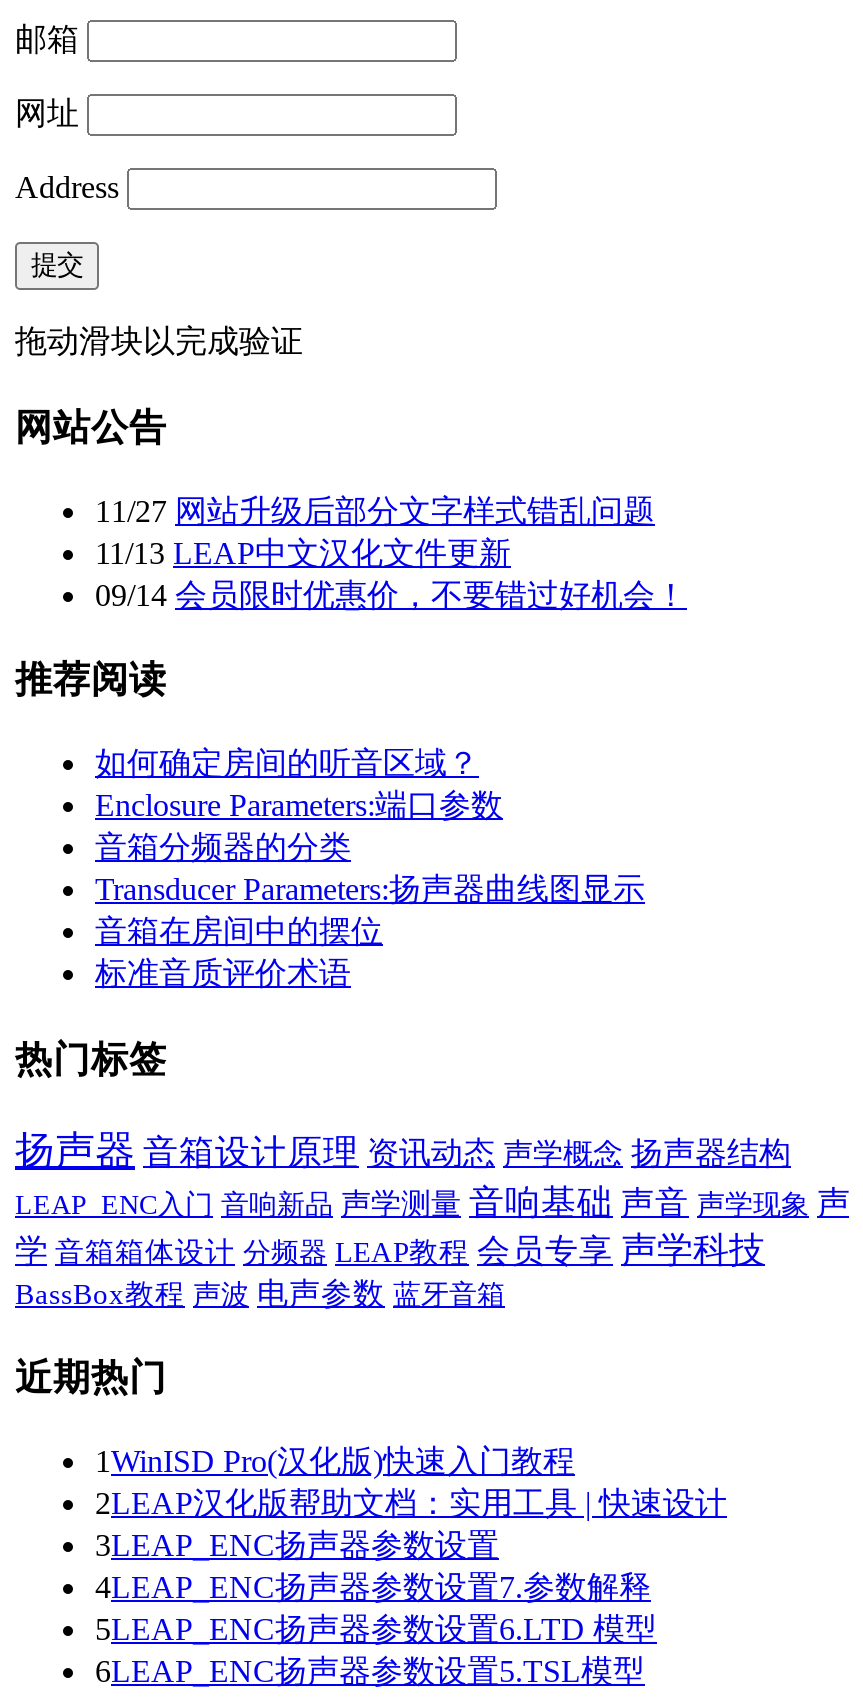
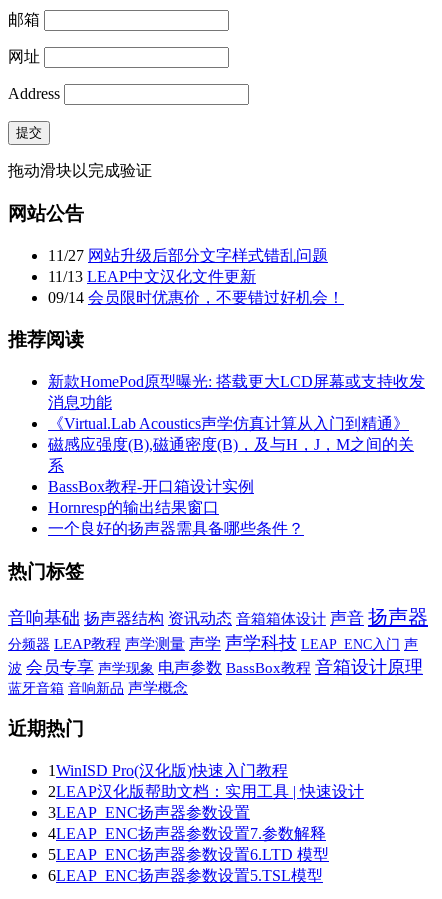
- 如何确定房间的听音区域？
- Enclosure Parameters:端口参数
- 音箱分频器的分类
- Transducer Parameters:扬声器曲线图显示
- 音箱在房间中的摆位
- 标准音质评价术语
+ 新款HomePod原型曝光: 搭载更大LCD屏幕或支持收发
+ 消息功能
+ 《Virtual.Lab Acoustics声学仿真计算从入门到精通》
+ 磁感应强度(B),磁通密度(B)，及与H，J，M之间的关
+ 系
+ BassBox教程-开口箱设计实例
+ Hornresp的输出结果窗口
+ 一个良好的扬声器需具备哪些条件？

- 扬声器 音箱设计原理 资讯动态 声学概念 扬声器结构
- LEAP_ENC入门 音响新品 声学测量 音响基础 声音 声学现象 声
- 学 音箱箱体设计 分频器 LEAP教程 会员专享 声学科技
- BassBox教程 声波 电声参数 蓝牙音箱
+ 音响基础 扬声器结构 资讯动态 音箱箱体设计 声音 扬声器
+ 分频器 LEAP教程 声学测量 声学 声学科技 LEAP_ENC入门 声
+ 波 会员专享 声学现象 电声参数 BassBox教程 音箱设计原理
+ 蓝牙音箱 音响新品 声学概念
